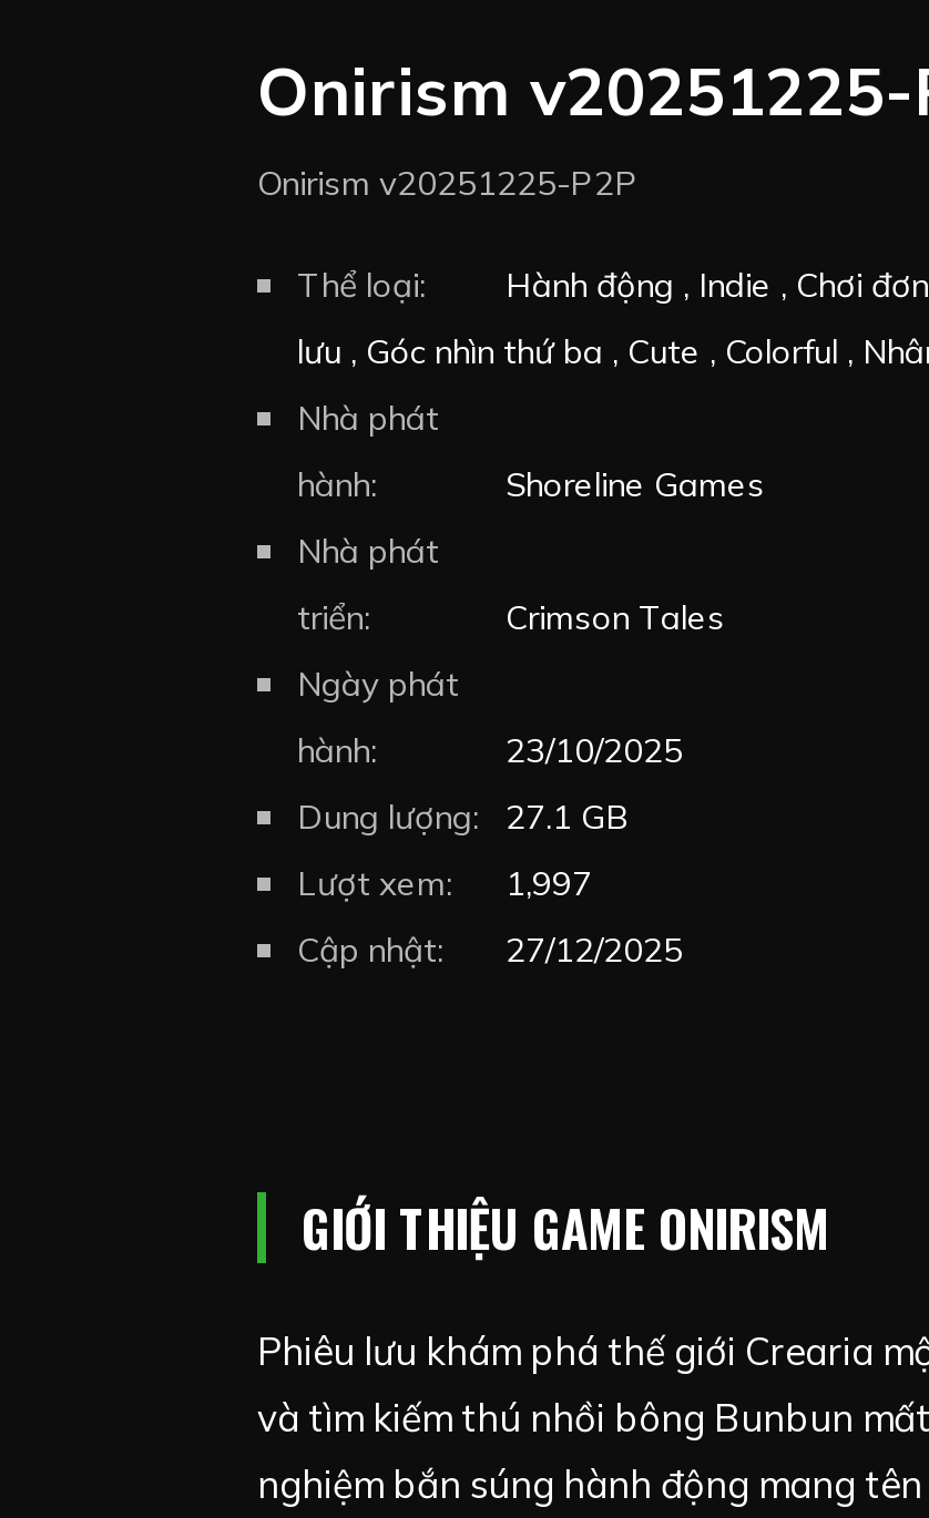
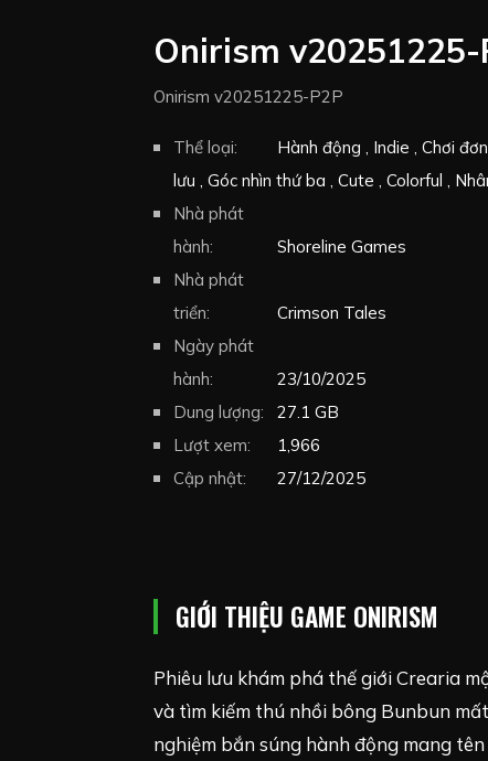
- Lượt xem: 1,997
+ Lượt xem: 1,966
